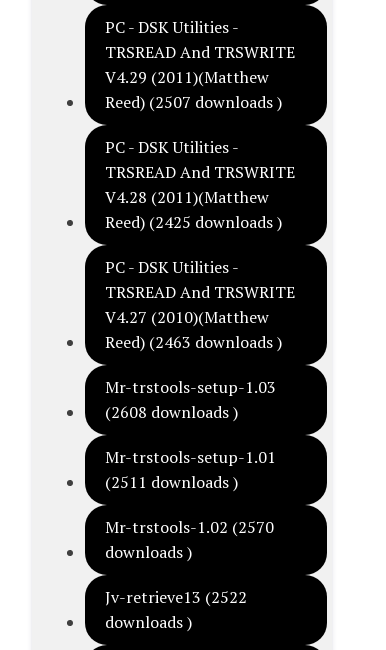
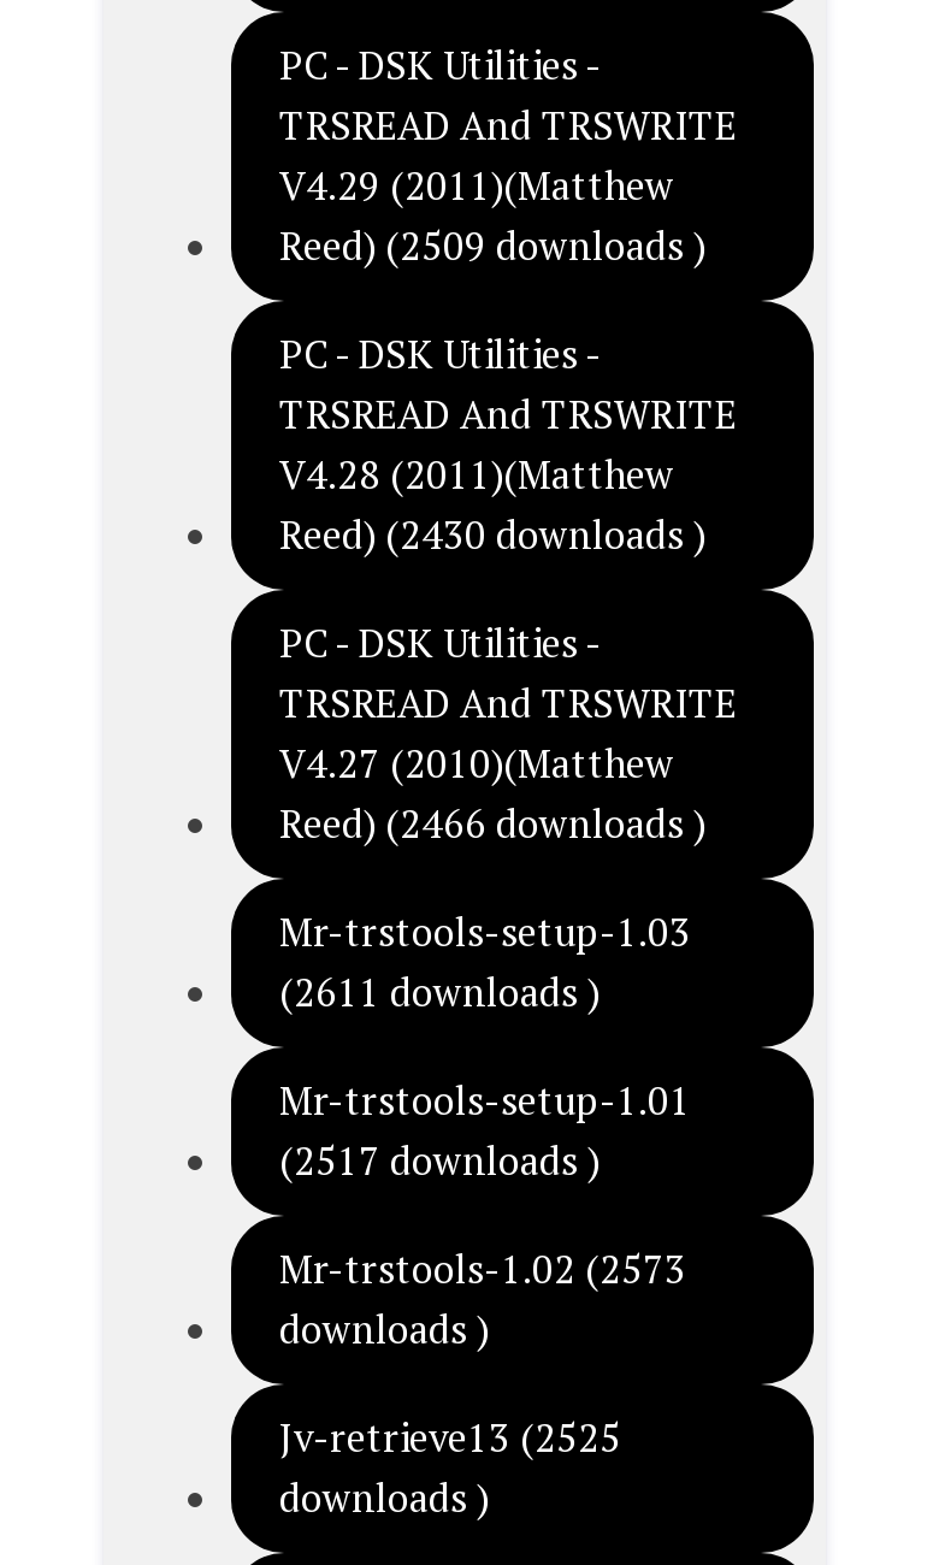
- Reed) (2507 downloads )
+ Reed) (2509 downloads )

- Reed) (2425 downloads )
+ Reed) (2430 downloads )

- Reed) (2463 downloads )
+ Reed) (2466 downloads )

- (2608 downloads )
+ (2611 downloads )

- (2511 downloads )
+ (2517 downloads )

- Mr-trstools-1.02 (2570
+ Mr-trstools-1.02 (2573

- Jv-retrieve13 (2522
+ Jv-retrieve13 (2525
